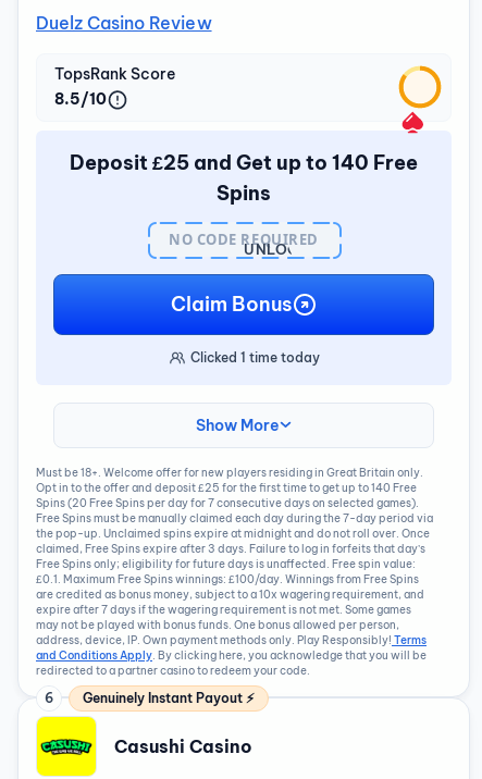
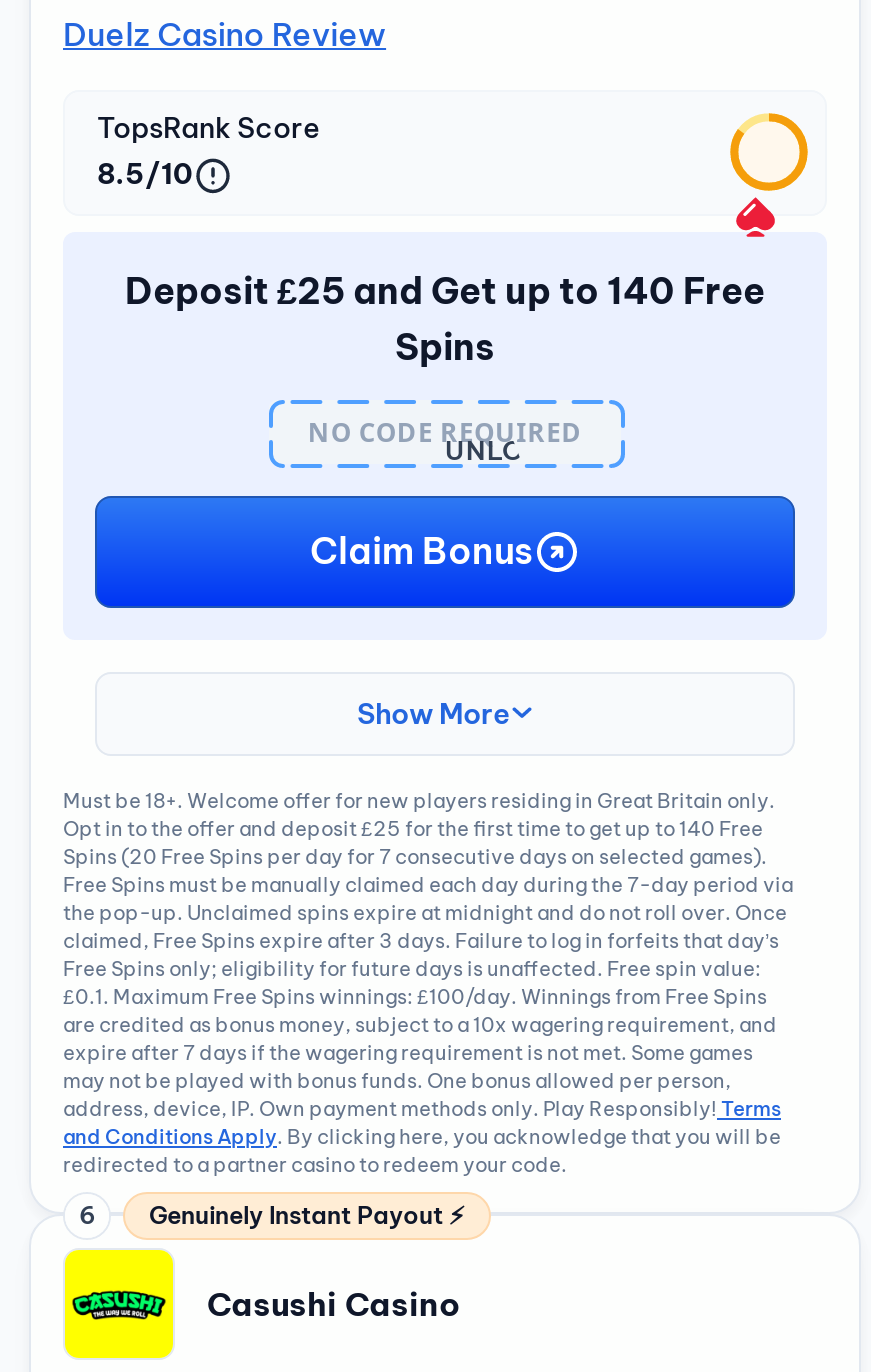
- Clicked 1 time today
